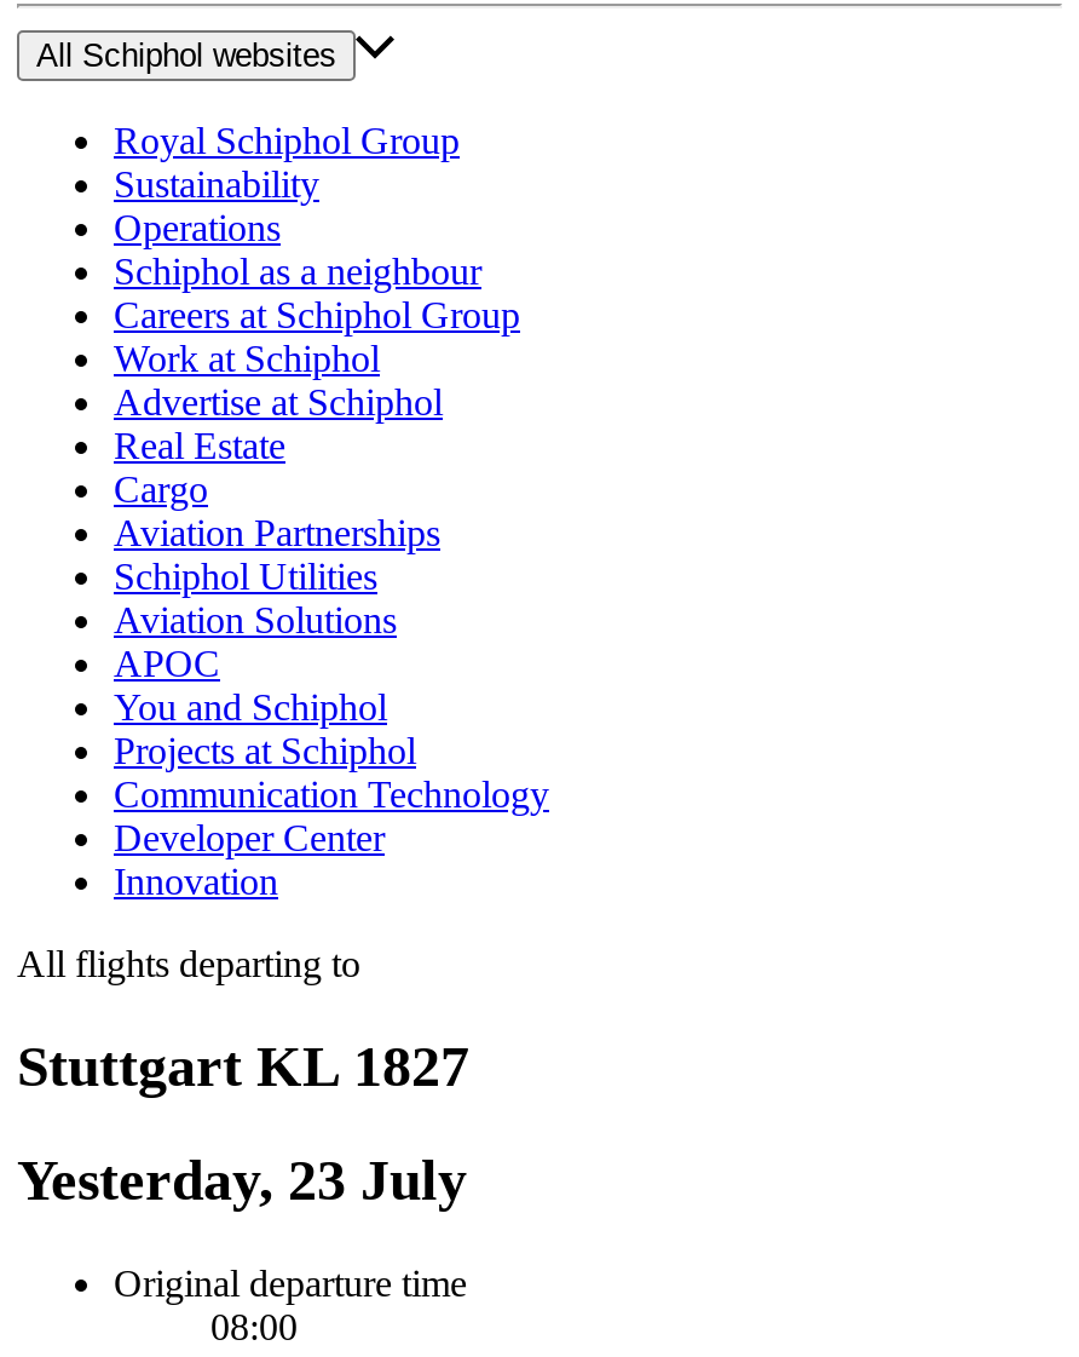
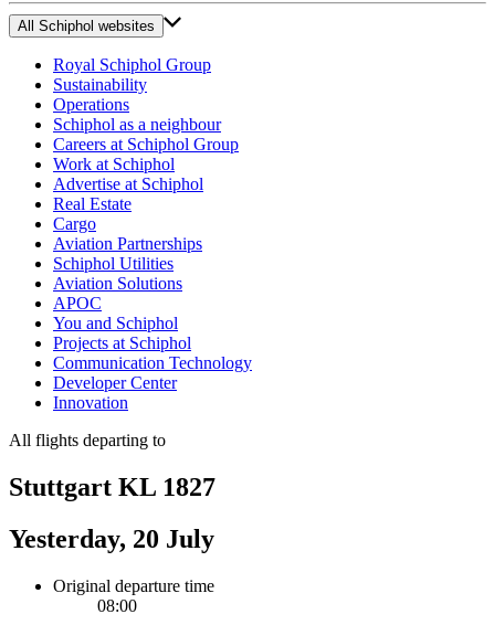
- Yesterday, 23 July
+ Yesterday, 20 July
